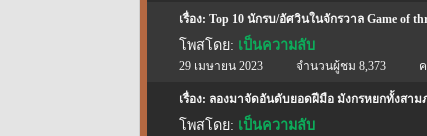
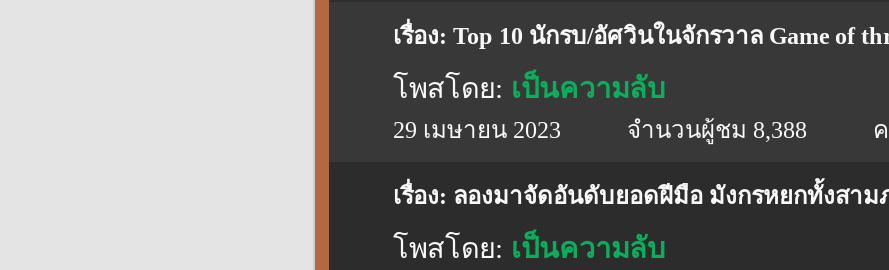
- จำนวนผู้ชม 8,373
+ จำนวนผู้ชม 8,388
